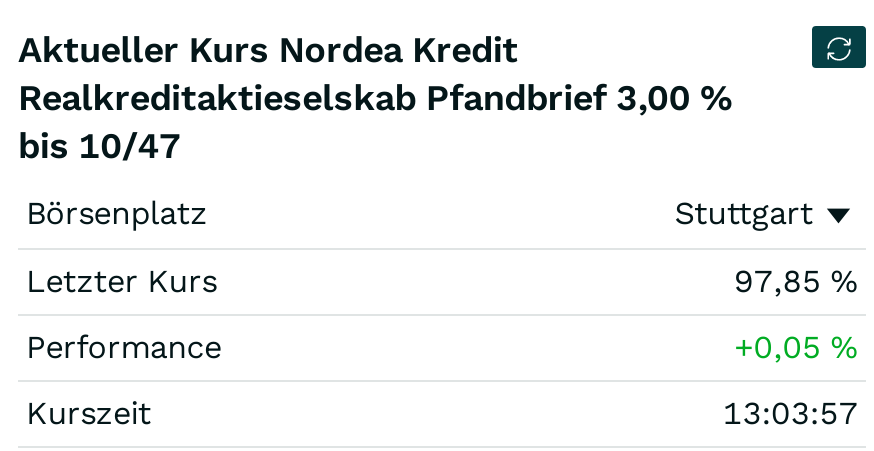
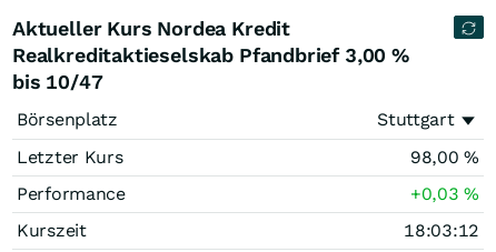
- 97,85 %
+ 98,00 %

- +0,05%
+ +0,03%

- 13:03:57
+ 18:03:12
